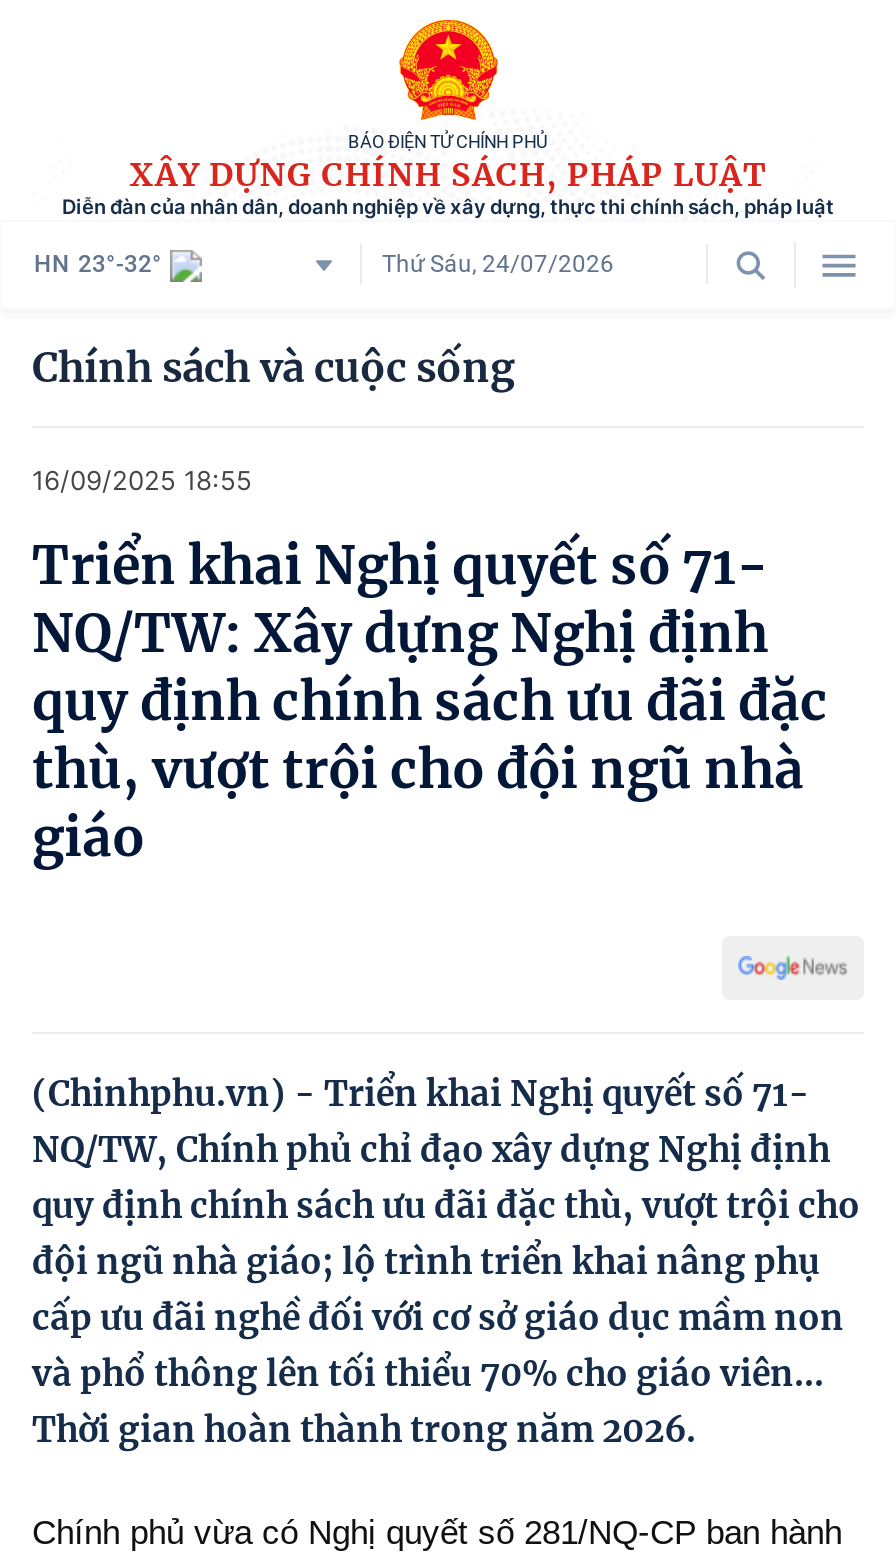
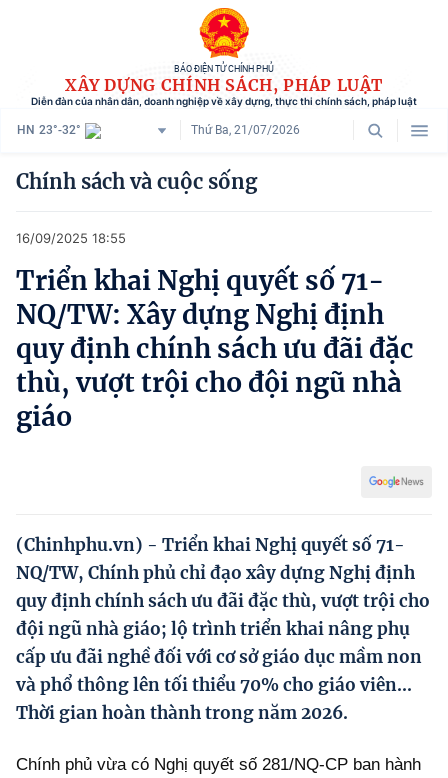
- Thứ Sáu, 24/07/2026
+ Thứ Ba, 21/07/2026
